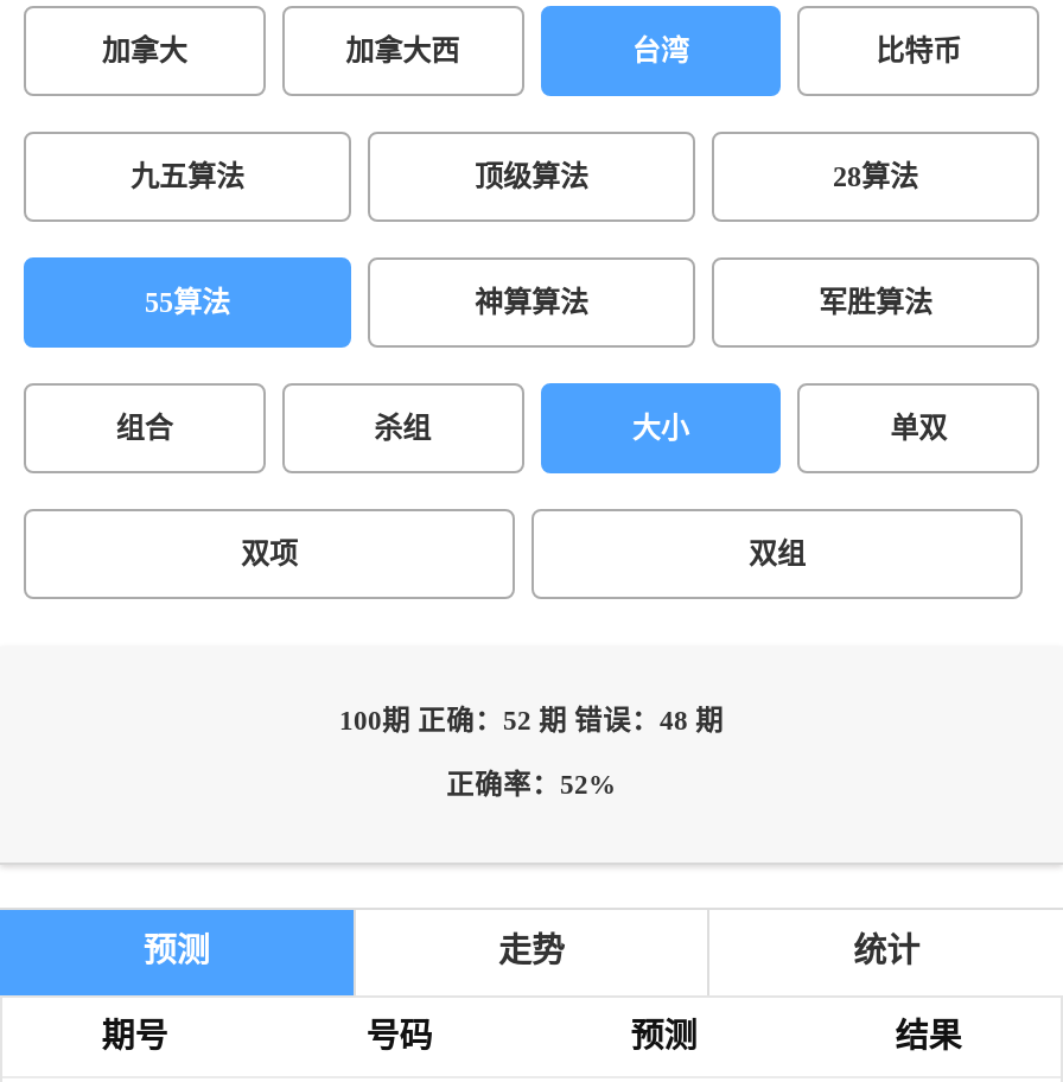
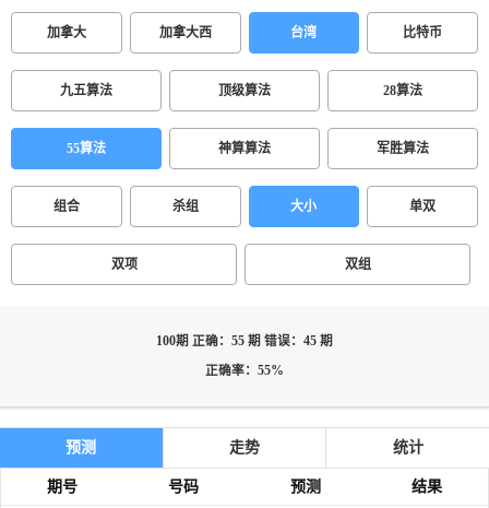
- 100期 正确：52 期 错误：48 期
+ 100期 正确：55 期 错误：45 期

- 正确率：52%
+ 正确率：55%
